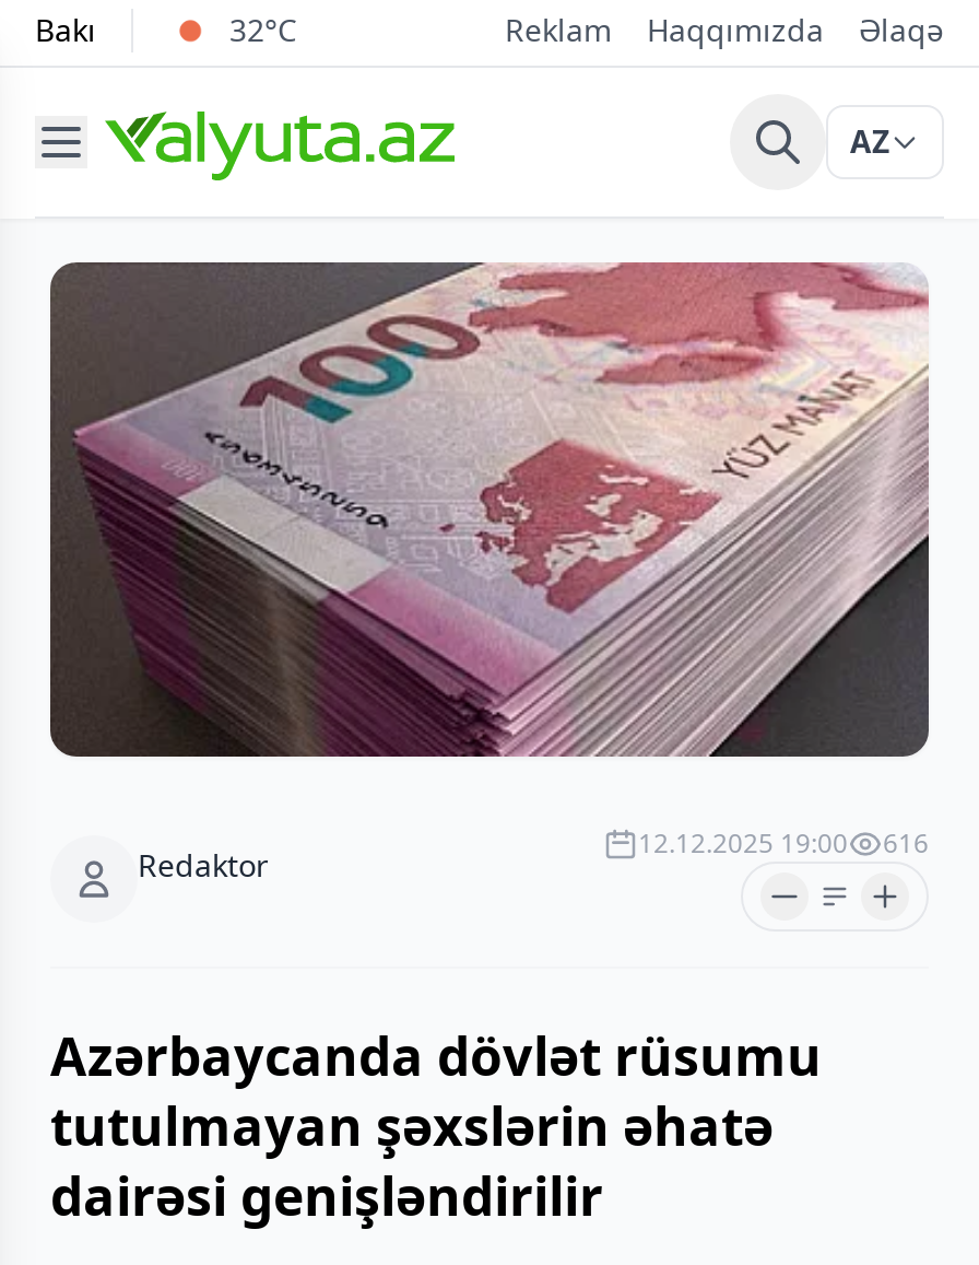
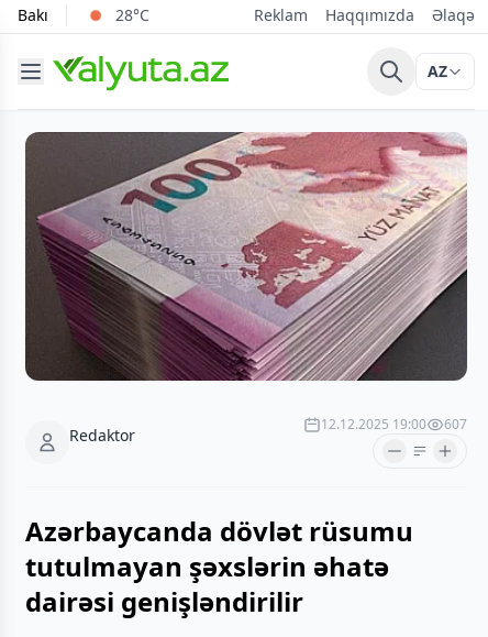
- 32°C
+ 28°C

- 12.12.2025 19:00 616
+ 12.12.2025 19:00 607
